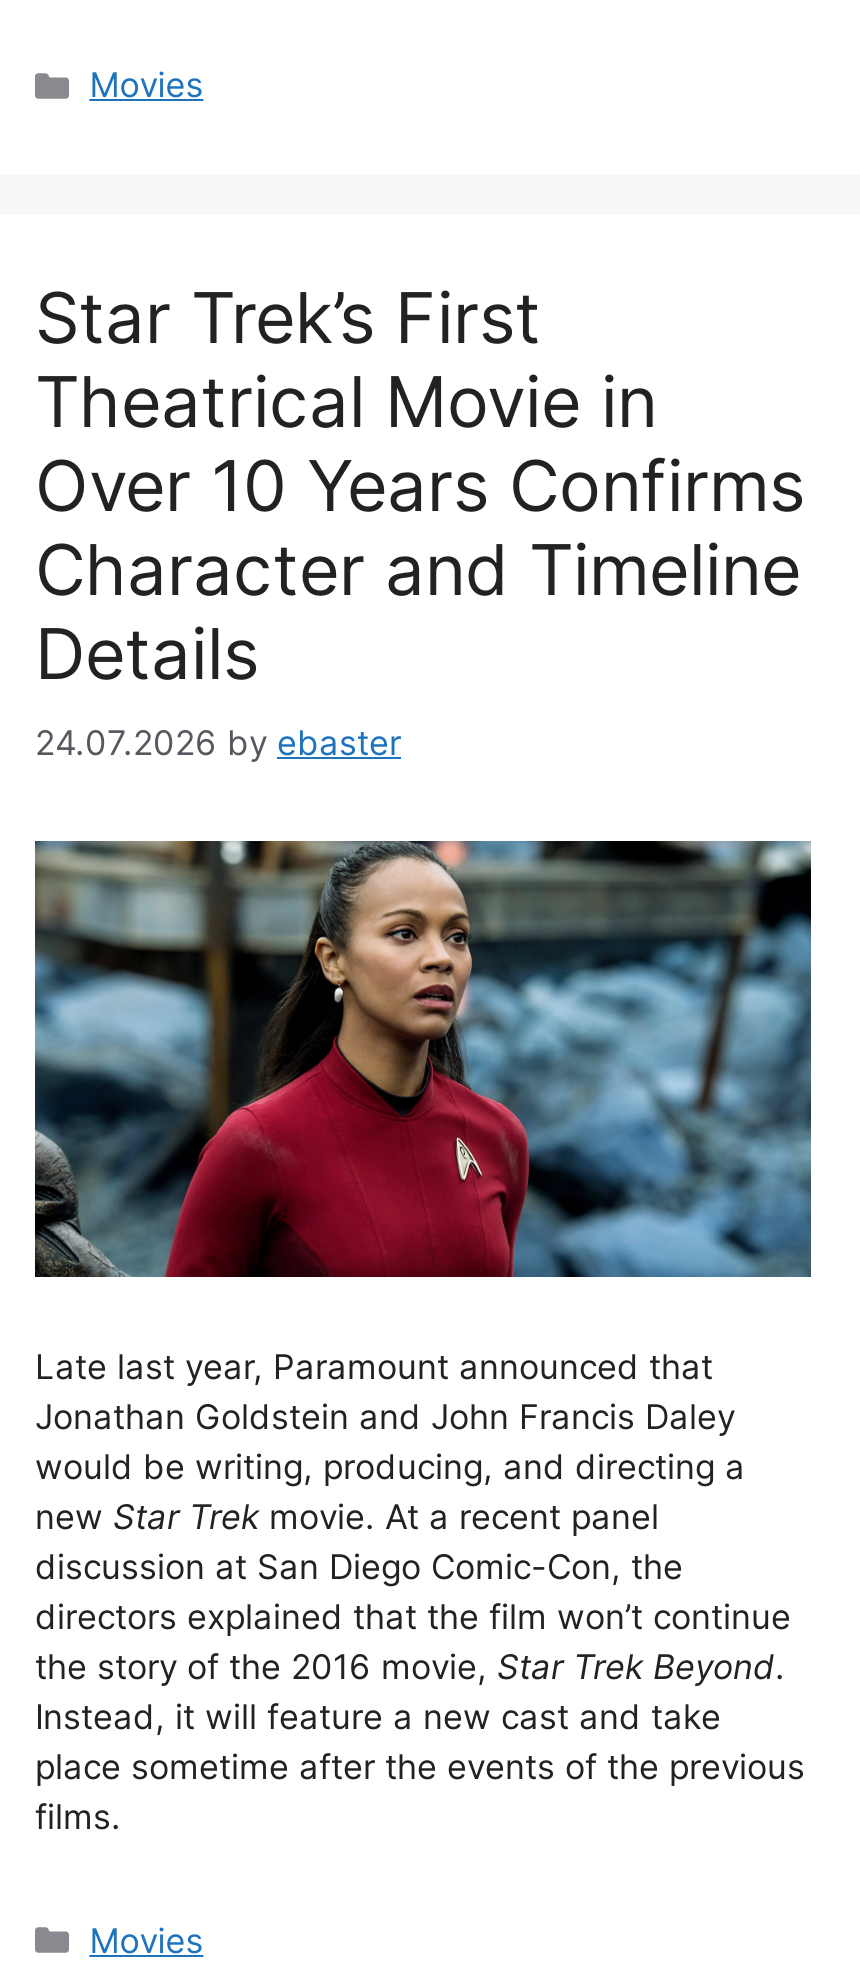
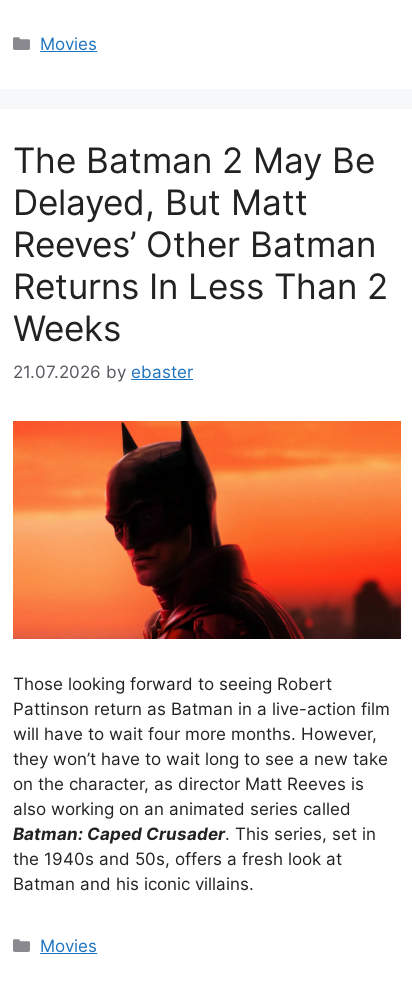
- Star Trek’s First
- Theatrical Movie in
- Over 10 Years Confirms
- Character and Timeline
- Details
- 24.07.2026 by ebaster
+ The Batman 2 May Be
+ Delayed, But Matt
+ Reeves’ Other Batman
+ Returns In Less Than 2
+ Weeks
+ 21.07.2026 by ebaster

- [image]
- Late last year, Paramount announced that
- Jonathan Goldstein and John Francis Daley
- would be writing, producing, and directing a
- new Star Trek movie. At a recent panel
- discussion at San Diego Comic-Con, the
- directors explained that the film won’t continue
- the story of the 2016 movie, Star Trek Beyond.
- Instead, it will feature a new cast and take
- place sometime after the events of the previous
- films.
+ [image]
+ Those looking forward to seeing Robert
+ Pattinson return as Batman in a live-action film
+ will have to wait four more months. However,
+ they won’t have to wait long to see a new take
+ on the character, as director Matt Reeves is
+ also working on an animated series called
+ Batman: Caped Crusader. This series, set in
+ the 1940s and 50s, offers a fresh look at
+ Batman and his iconic villains.
